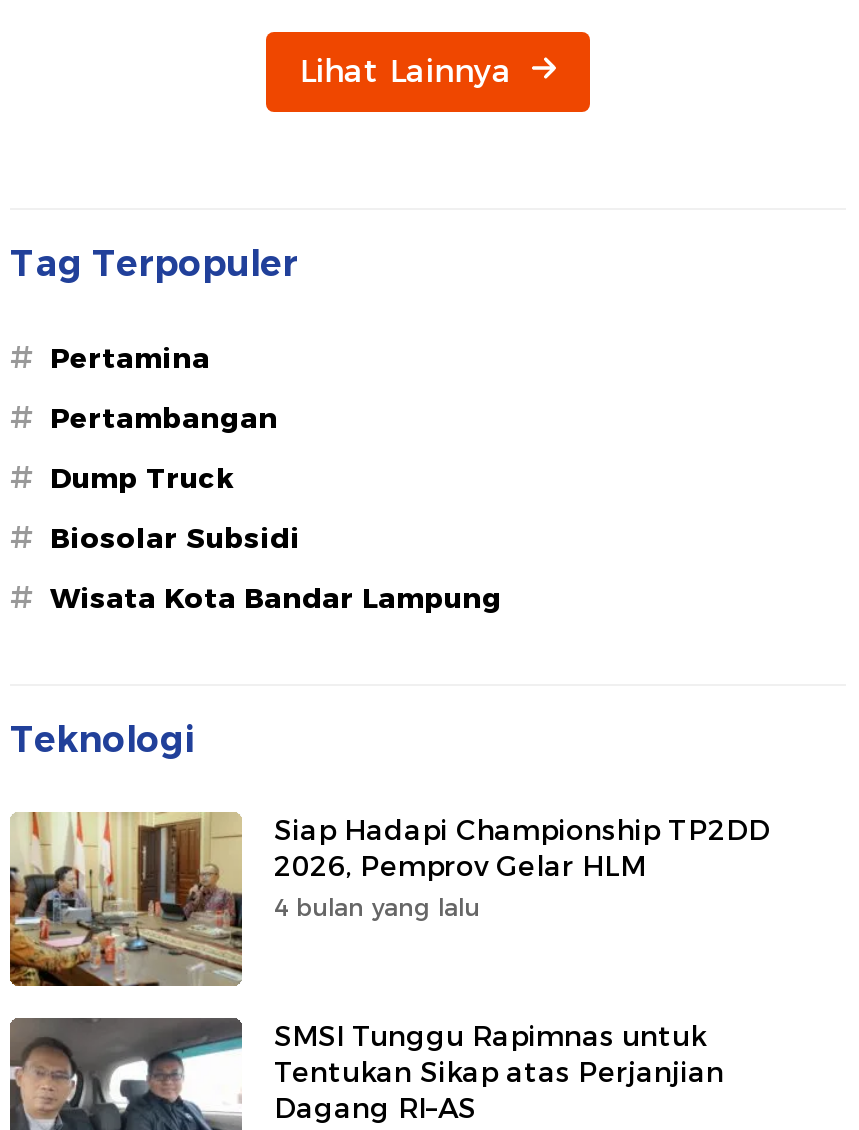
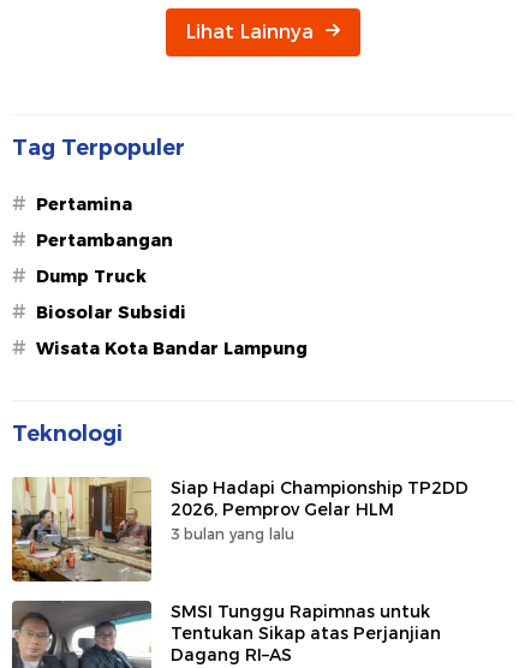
- 4 bulan yang lalu
+ 3 bulan yang lalu
